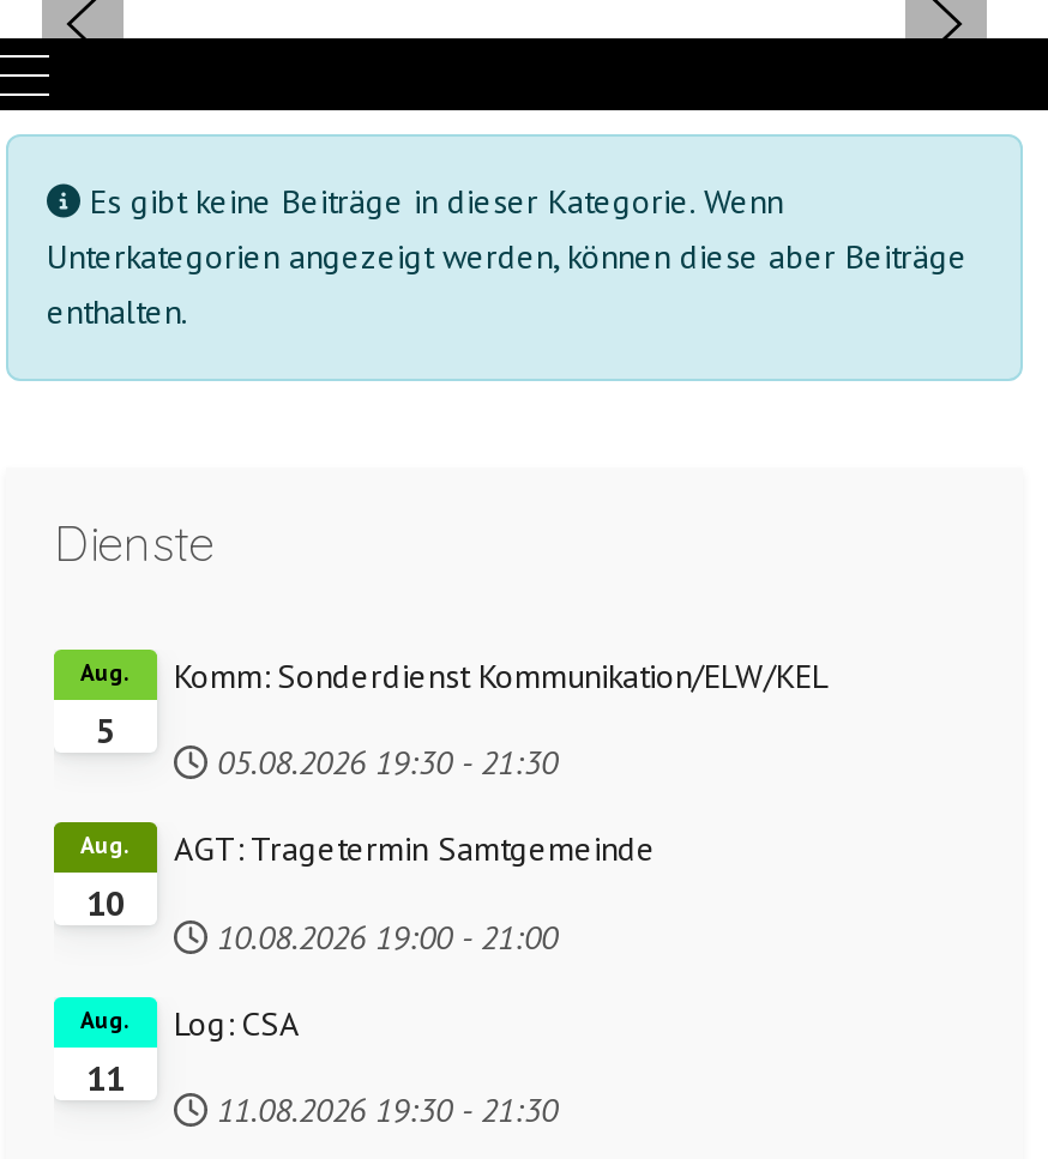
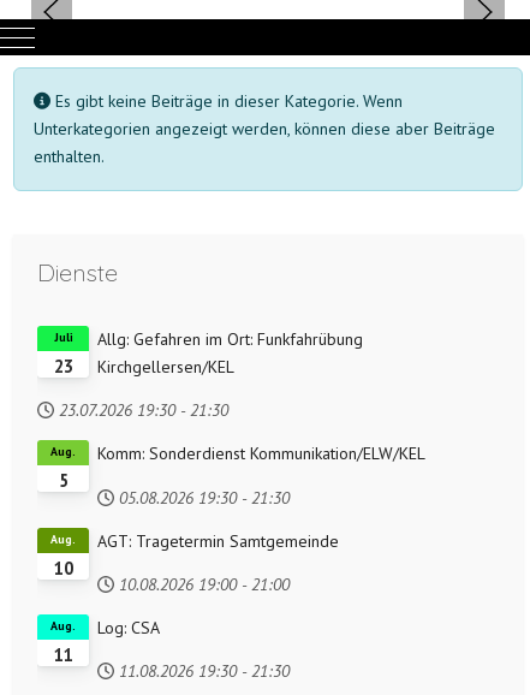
+ 23

+ Juli
+ Allg: Gefahren im Ort: Funkfahrübung
+ Kirchgellersen/KEL
+ 23.07.2026 19:30 - 21:30
